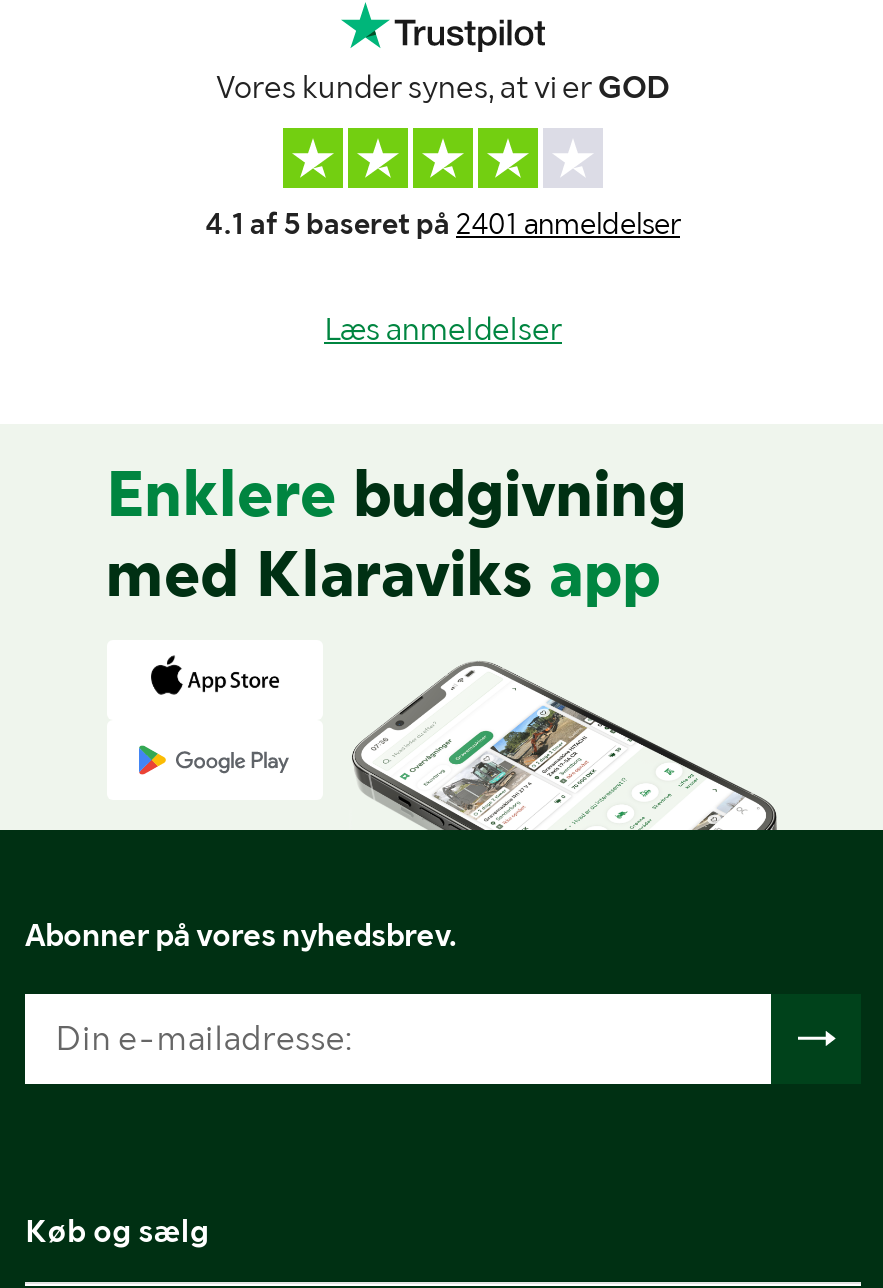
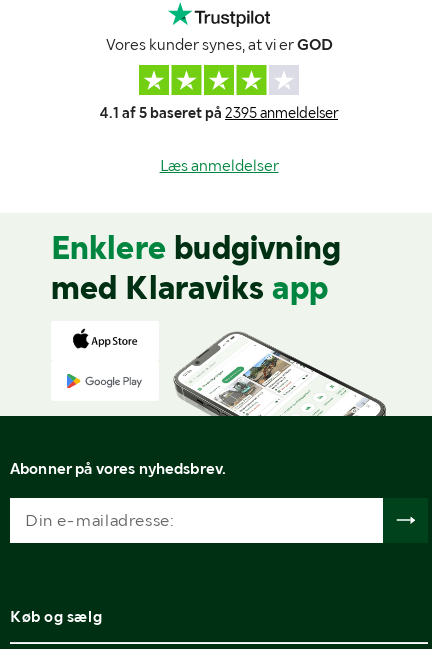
- 4.1 af 5 baseret på 2401 anmeldelser
+ 4.1 af 5 baseret på 2395 anmeldelser
